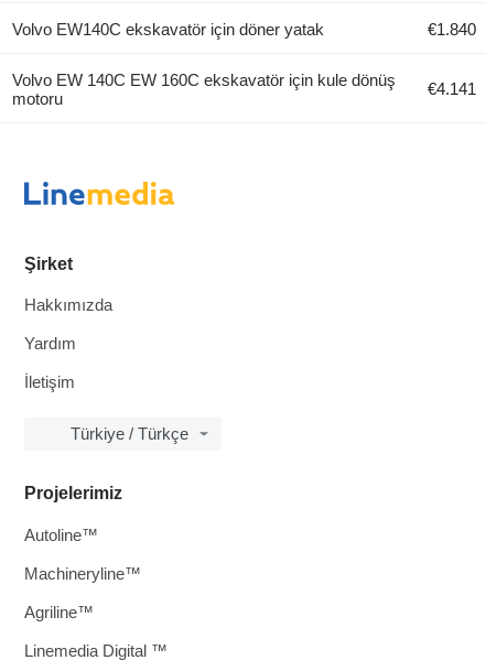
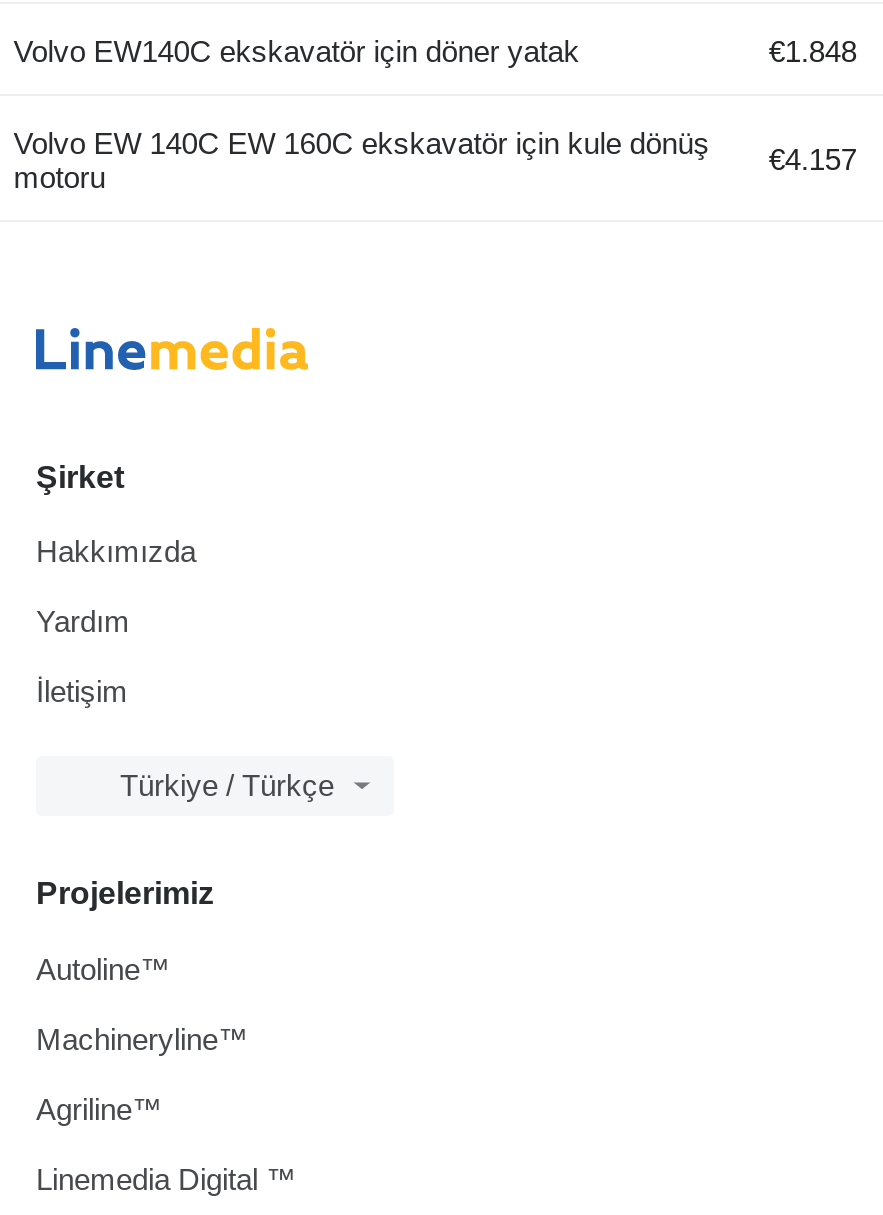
- €1.840
+ €1.848

- Volvo EW 140C EW 160C ekskavatör için kule dönüş €4.141
+ Volvo EW 140C EW 160C ekskavatör için kule dönüş €4.157
